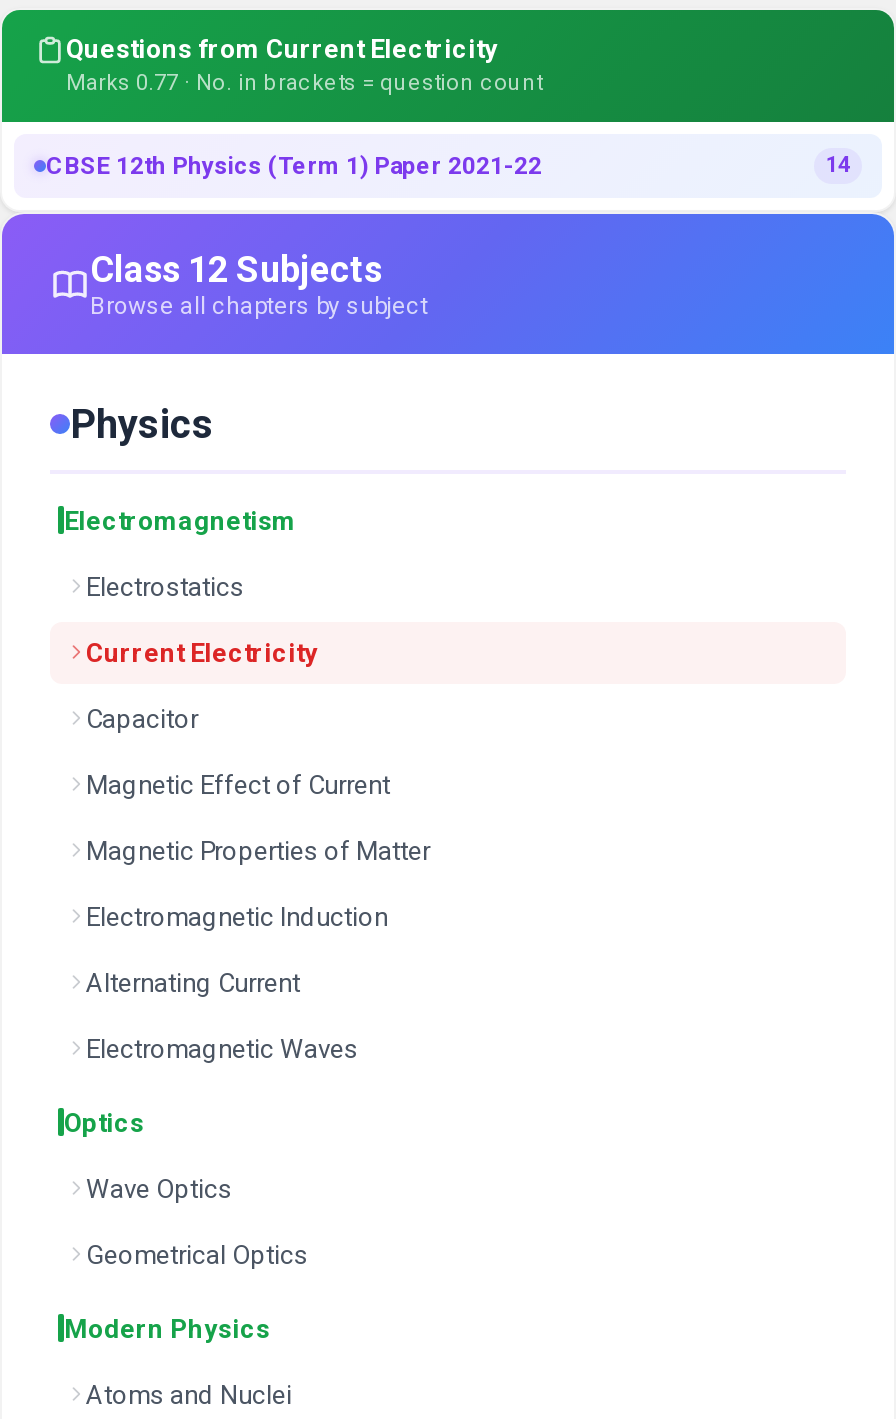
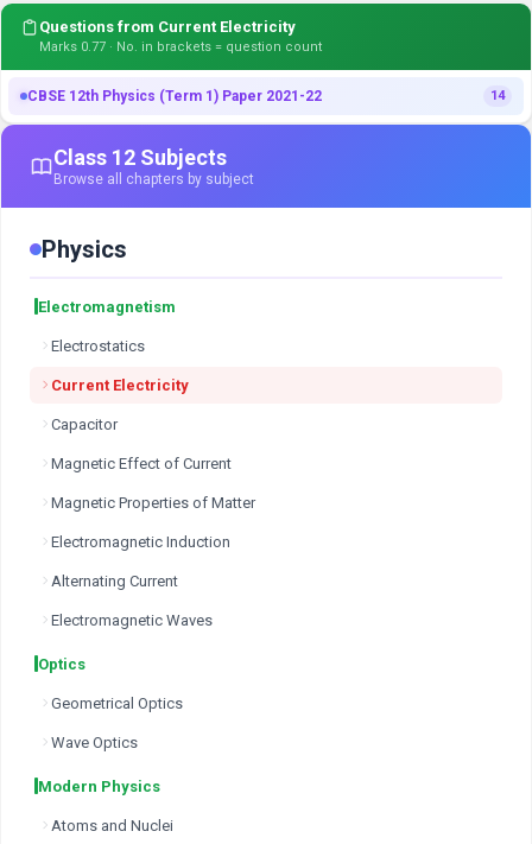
moved down: Wave Optics

moved up: Geometrical Optics
